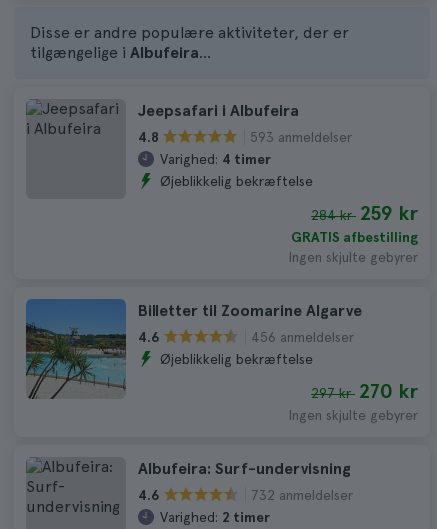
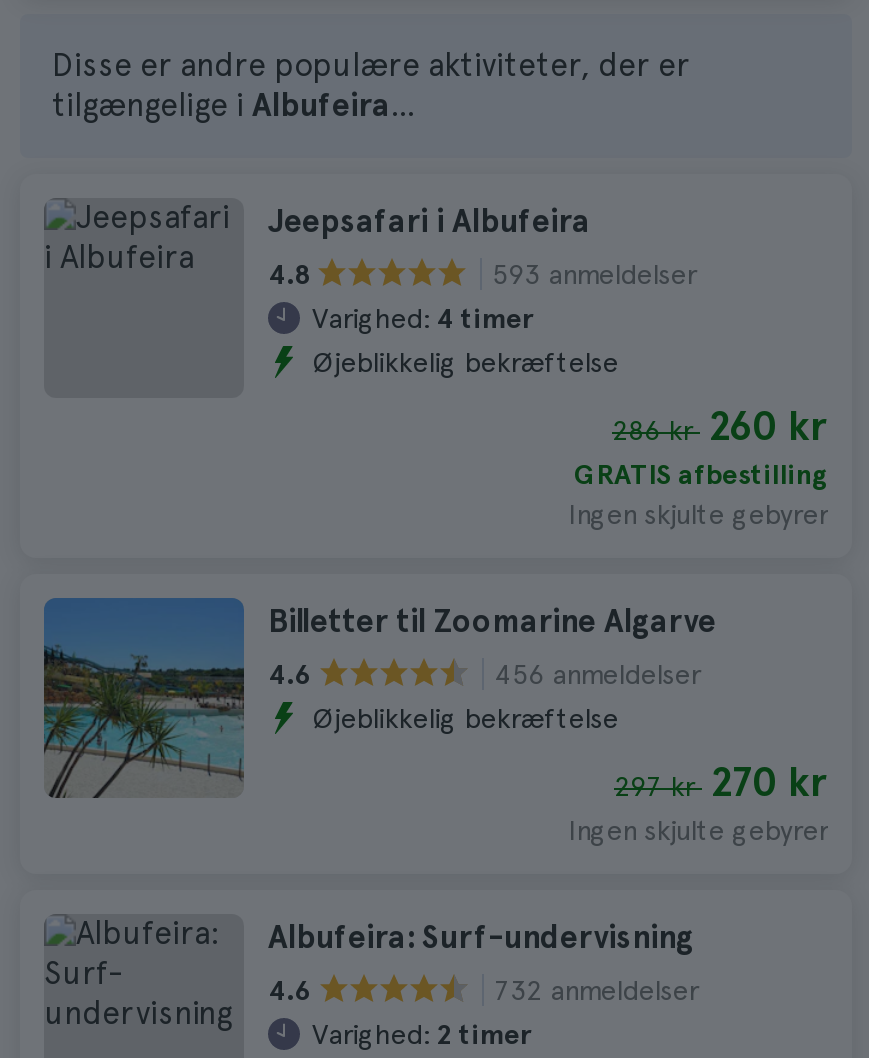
- 284 kr 259 kr
+ 286 kr 260 kr
